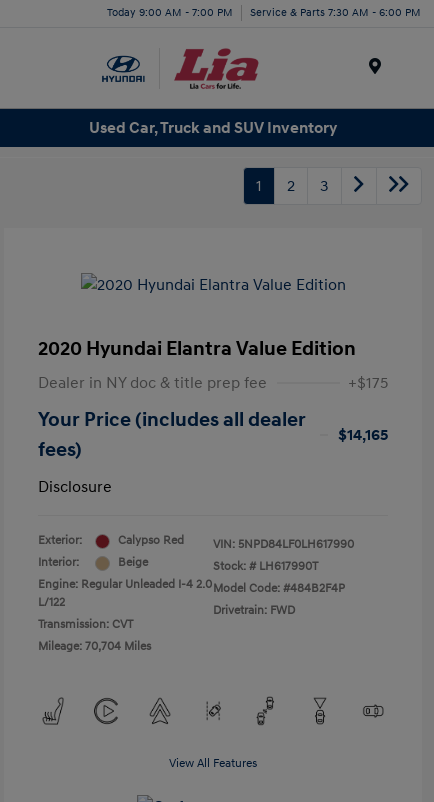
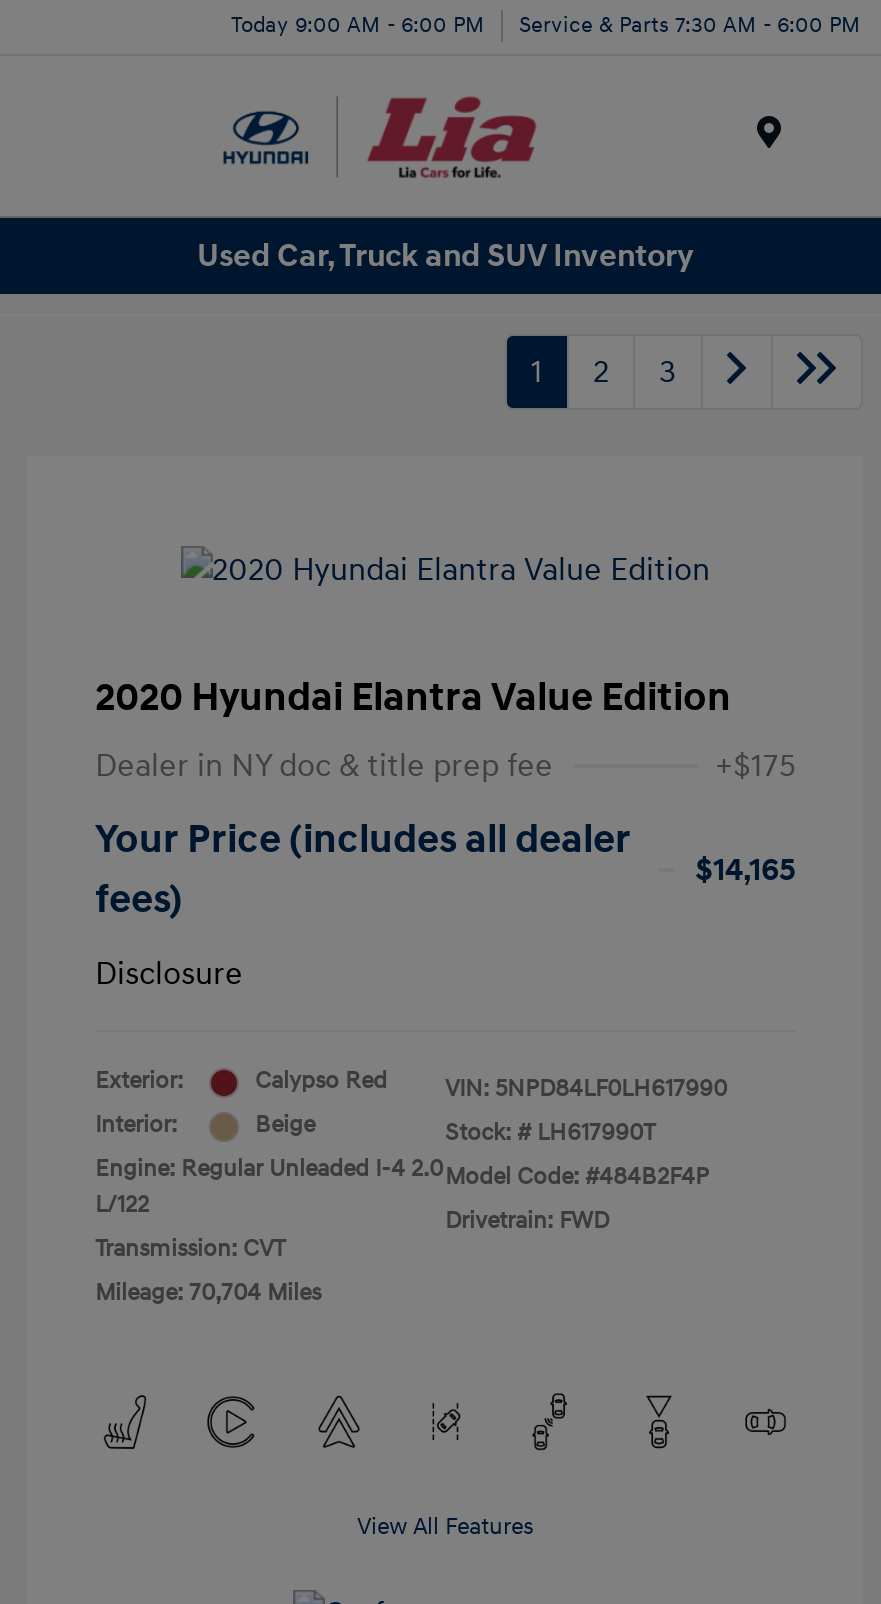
- Today 9:00 AM - 7:00 PM Service & Parts 7:30 AM - 6:00 PM
+ Today 9:00 AM - 6:00 PM Service & Parts 7:30 AM - 6:00 PM
